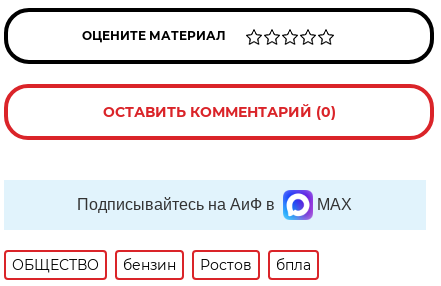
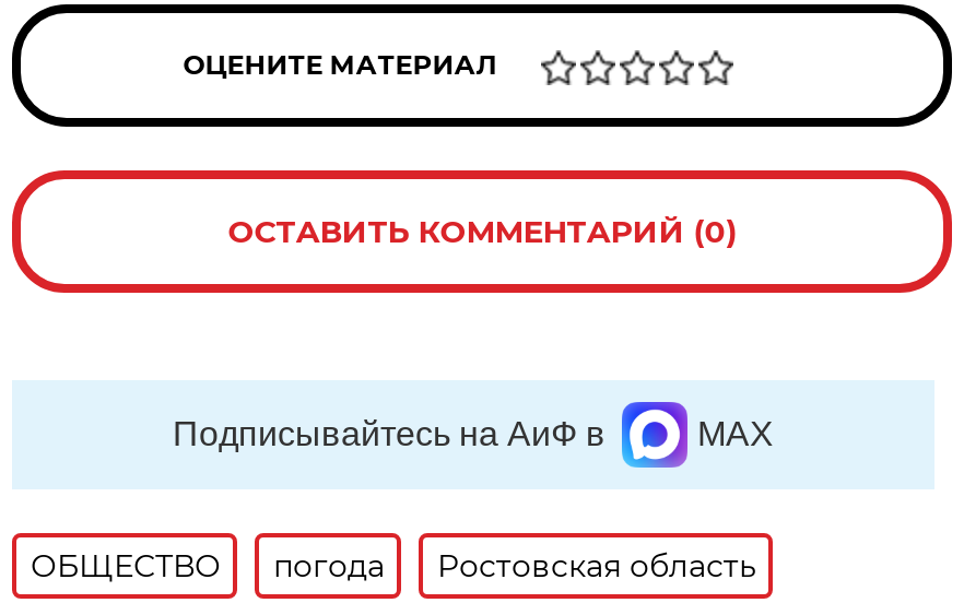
- бензин
- Ростов
- бпла
+ погода
+ Ростовская область
